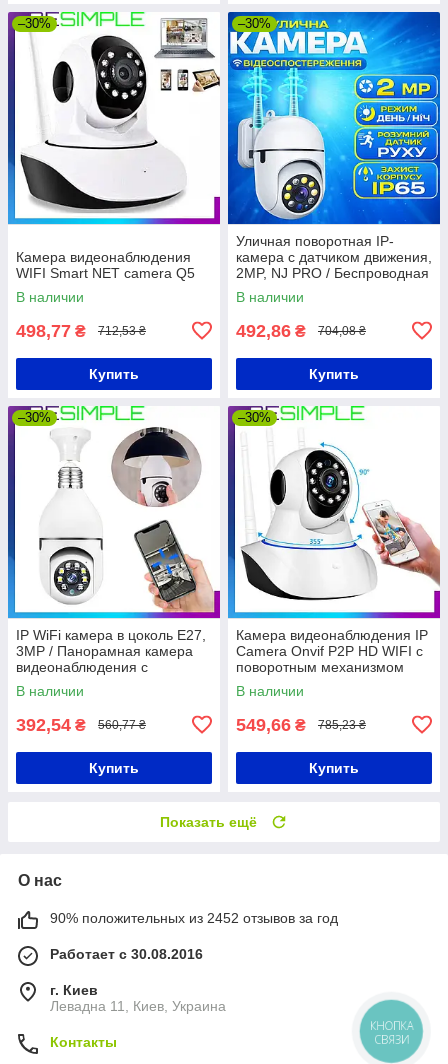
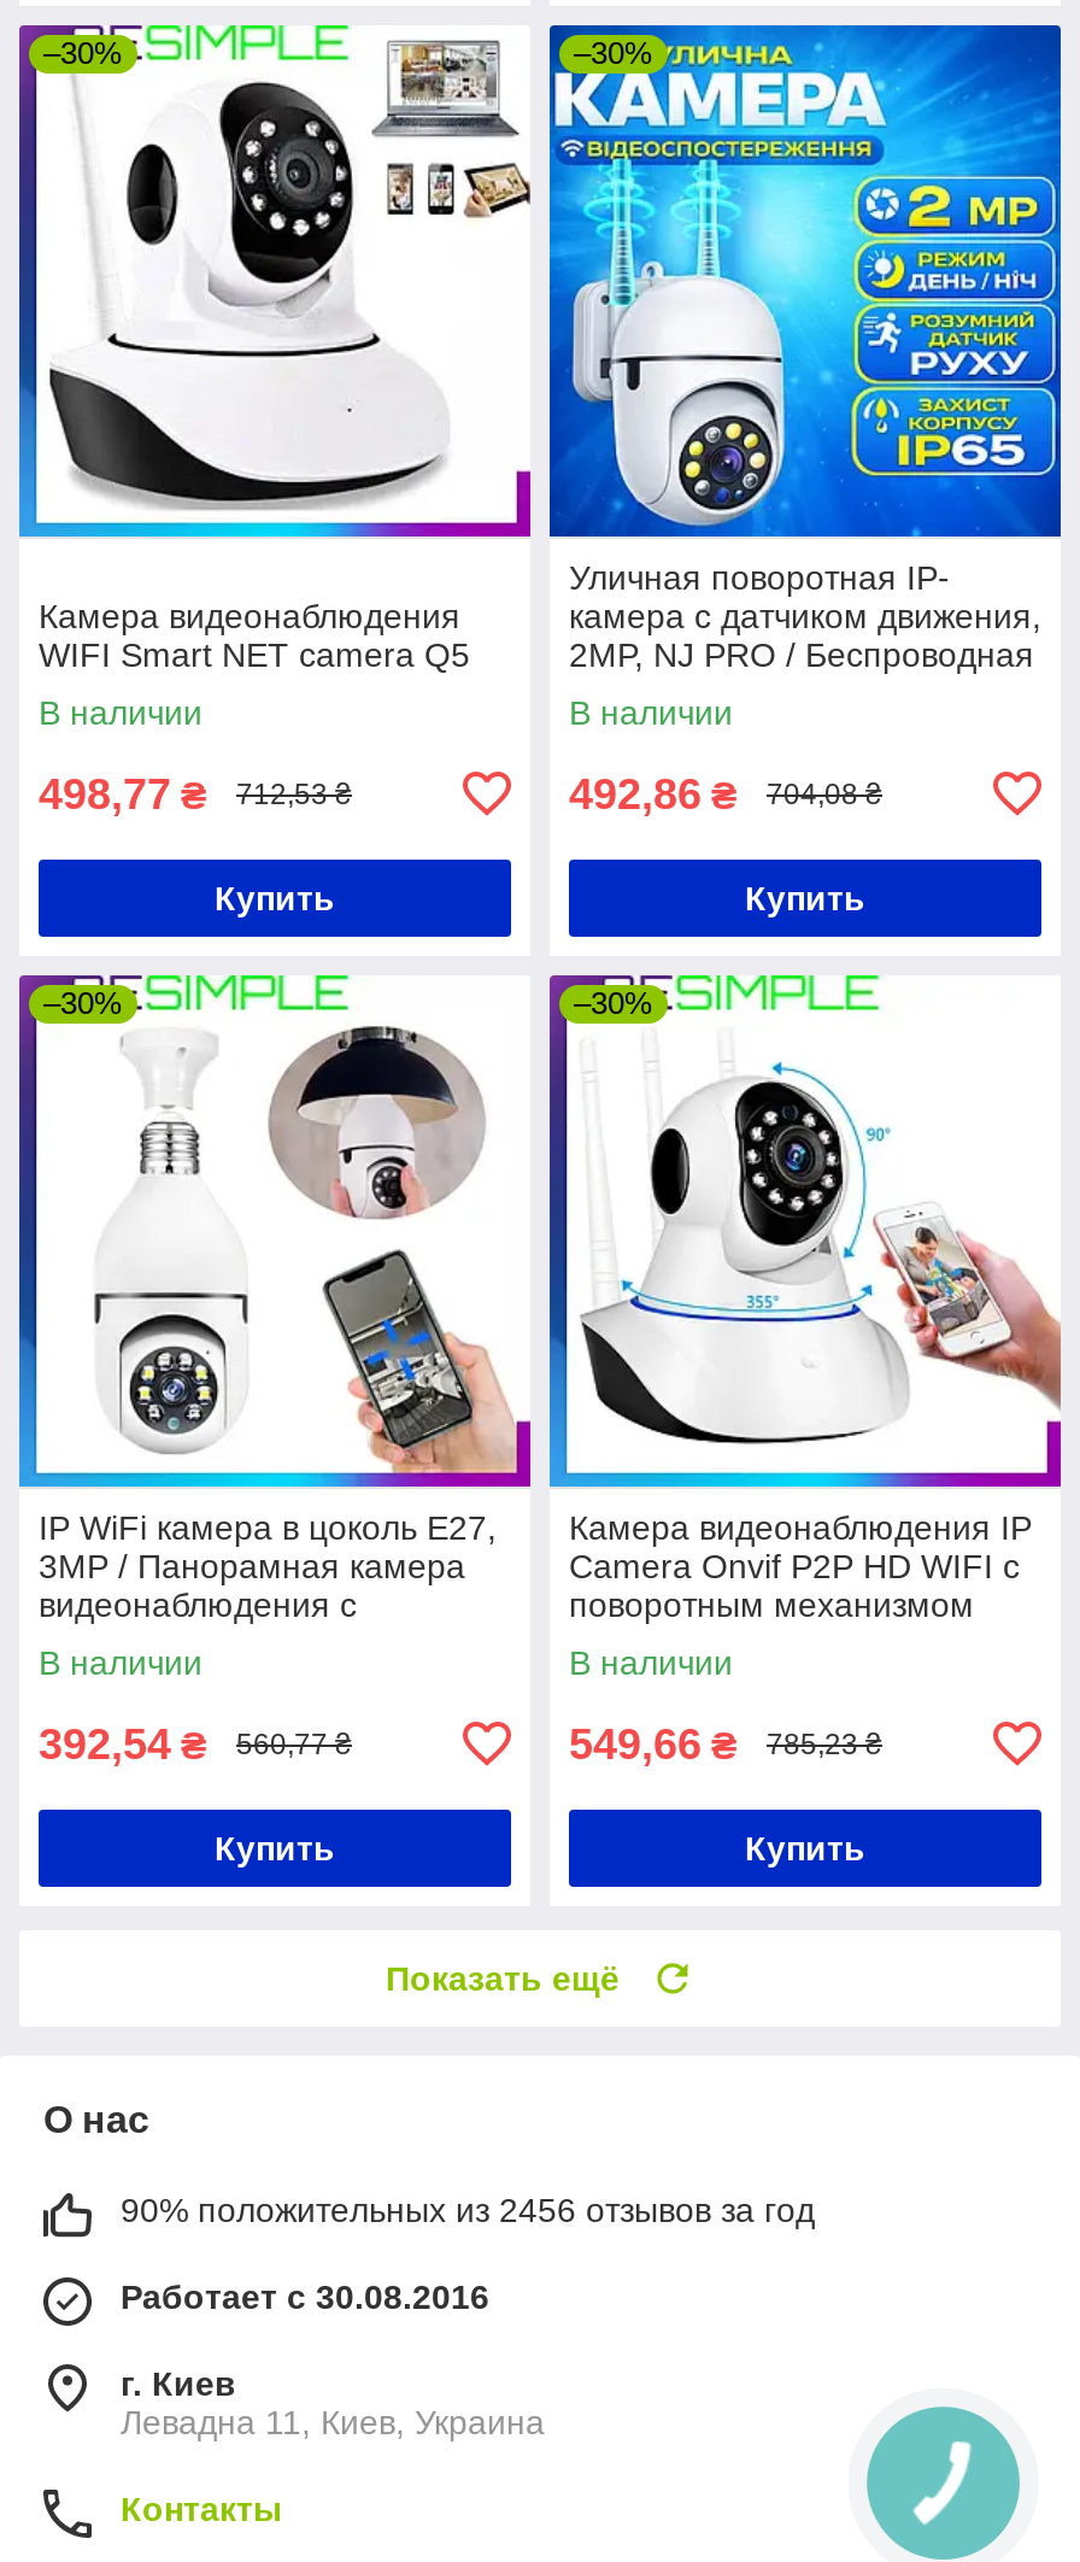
- 90% положительных из 2452 отзывов за год
+ 90% положительных из 2456 отзывов за год

- КНОПКА
- СВЯЗИ
